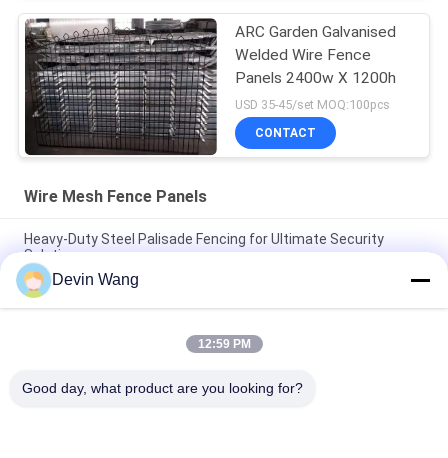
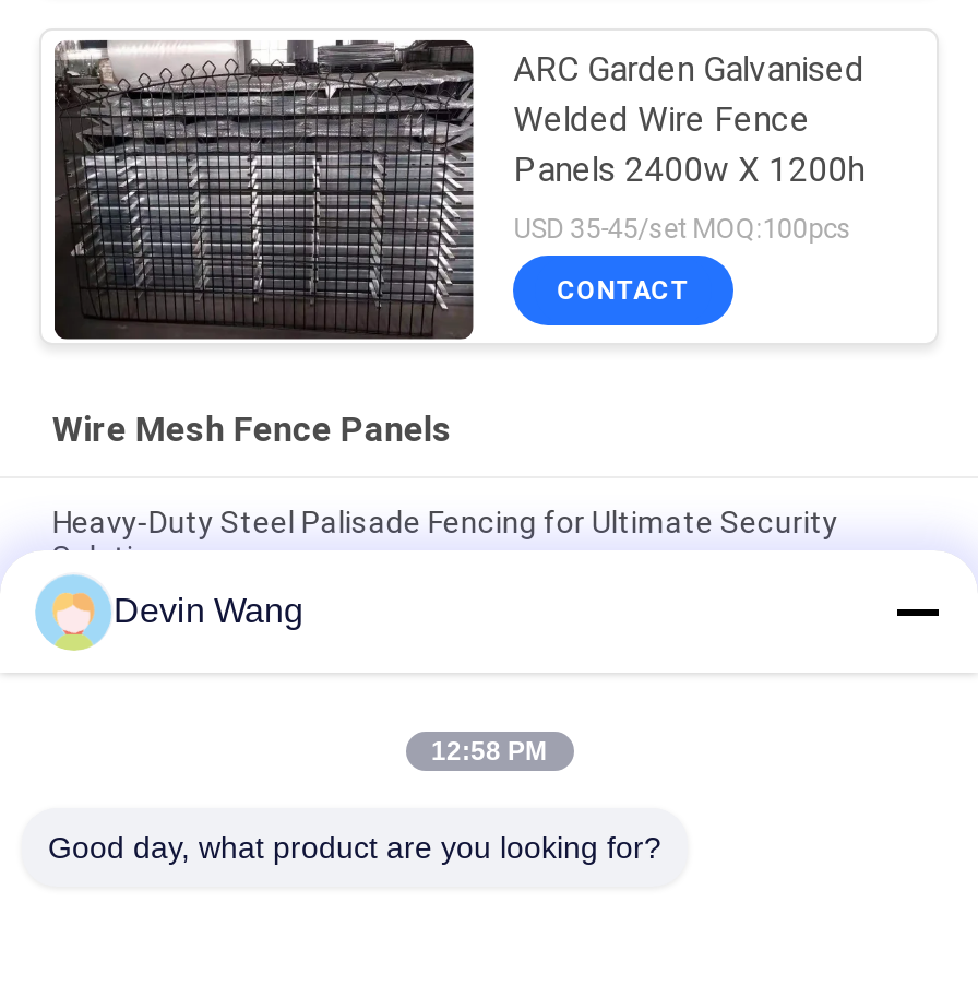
- 12:59 PM
+ 12:58 PM
